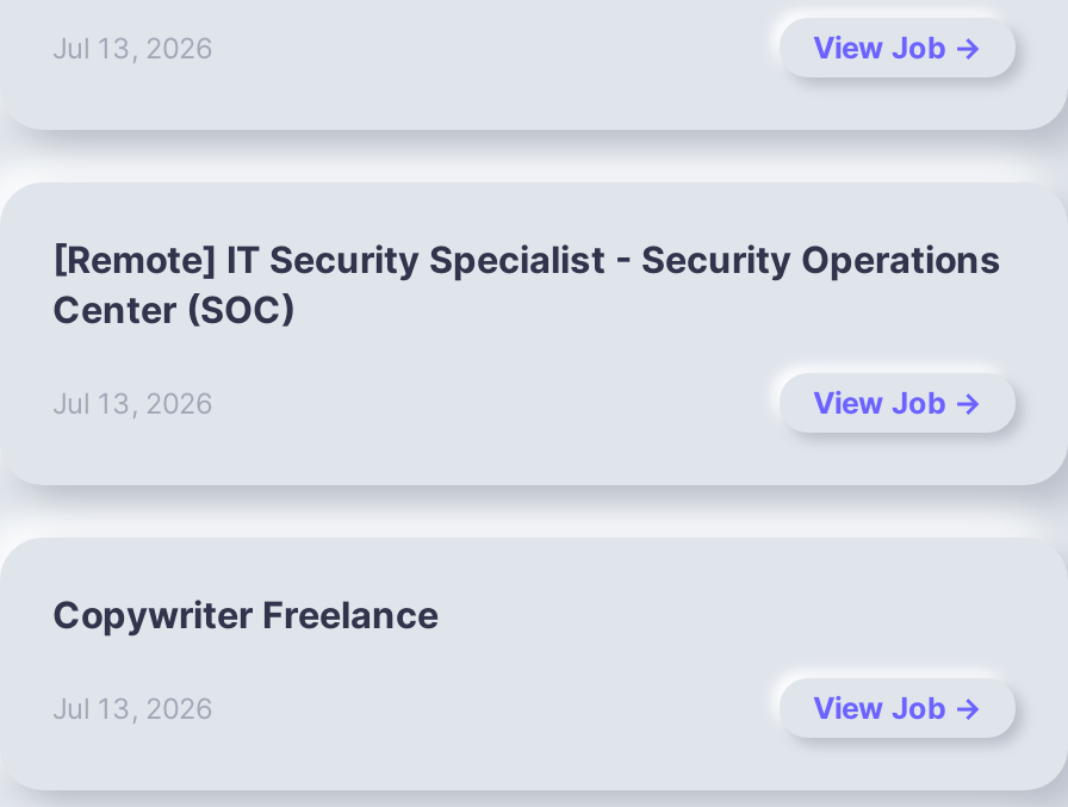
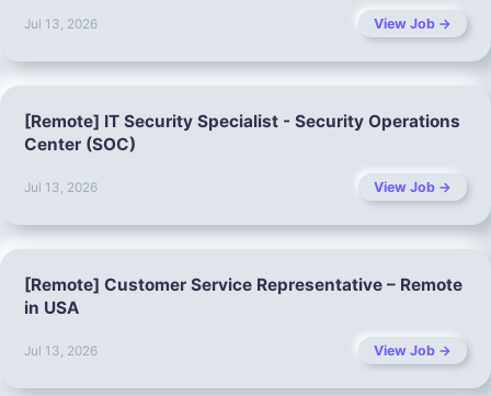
- Copywriter Freelance
+ [Remote] Customer Service Representative – Remote
+ in USA
